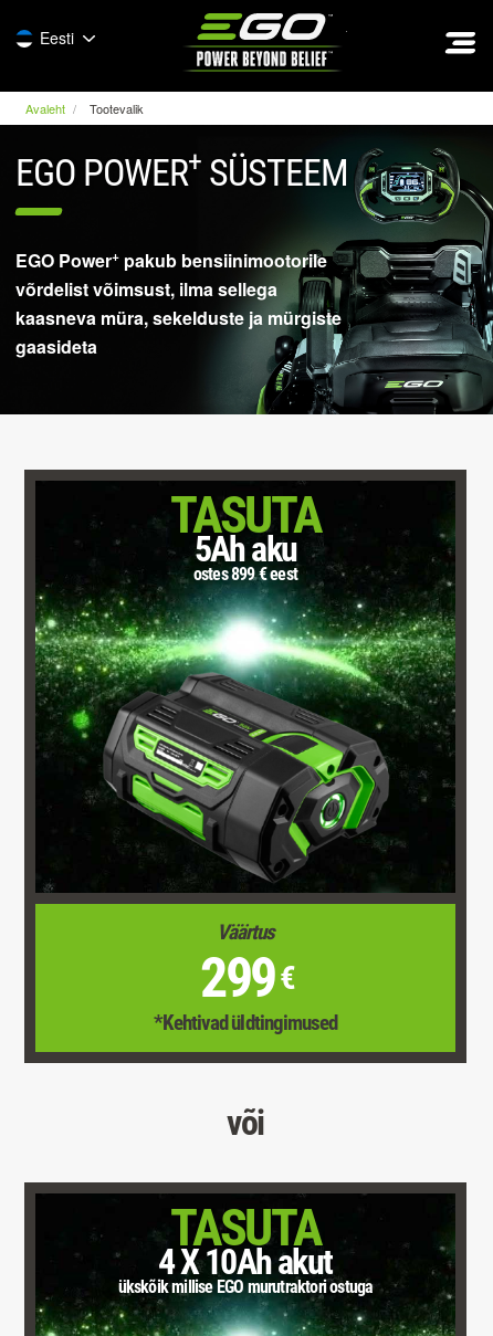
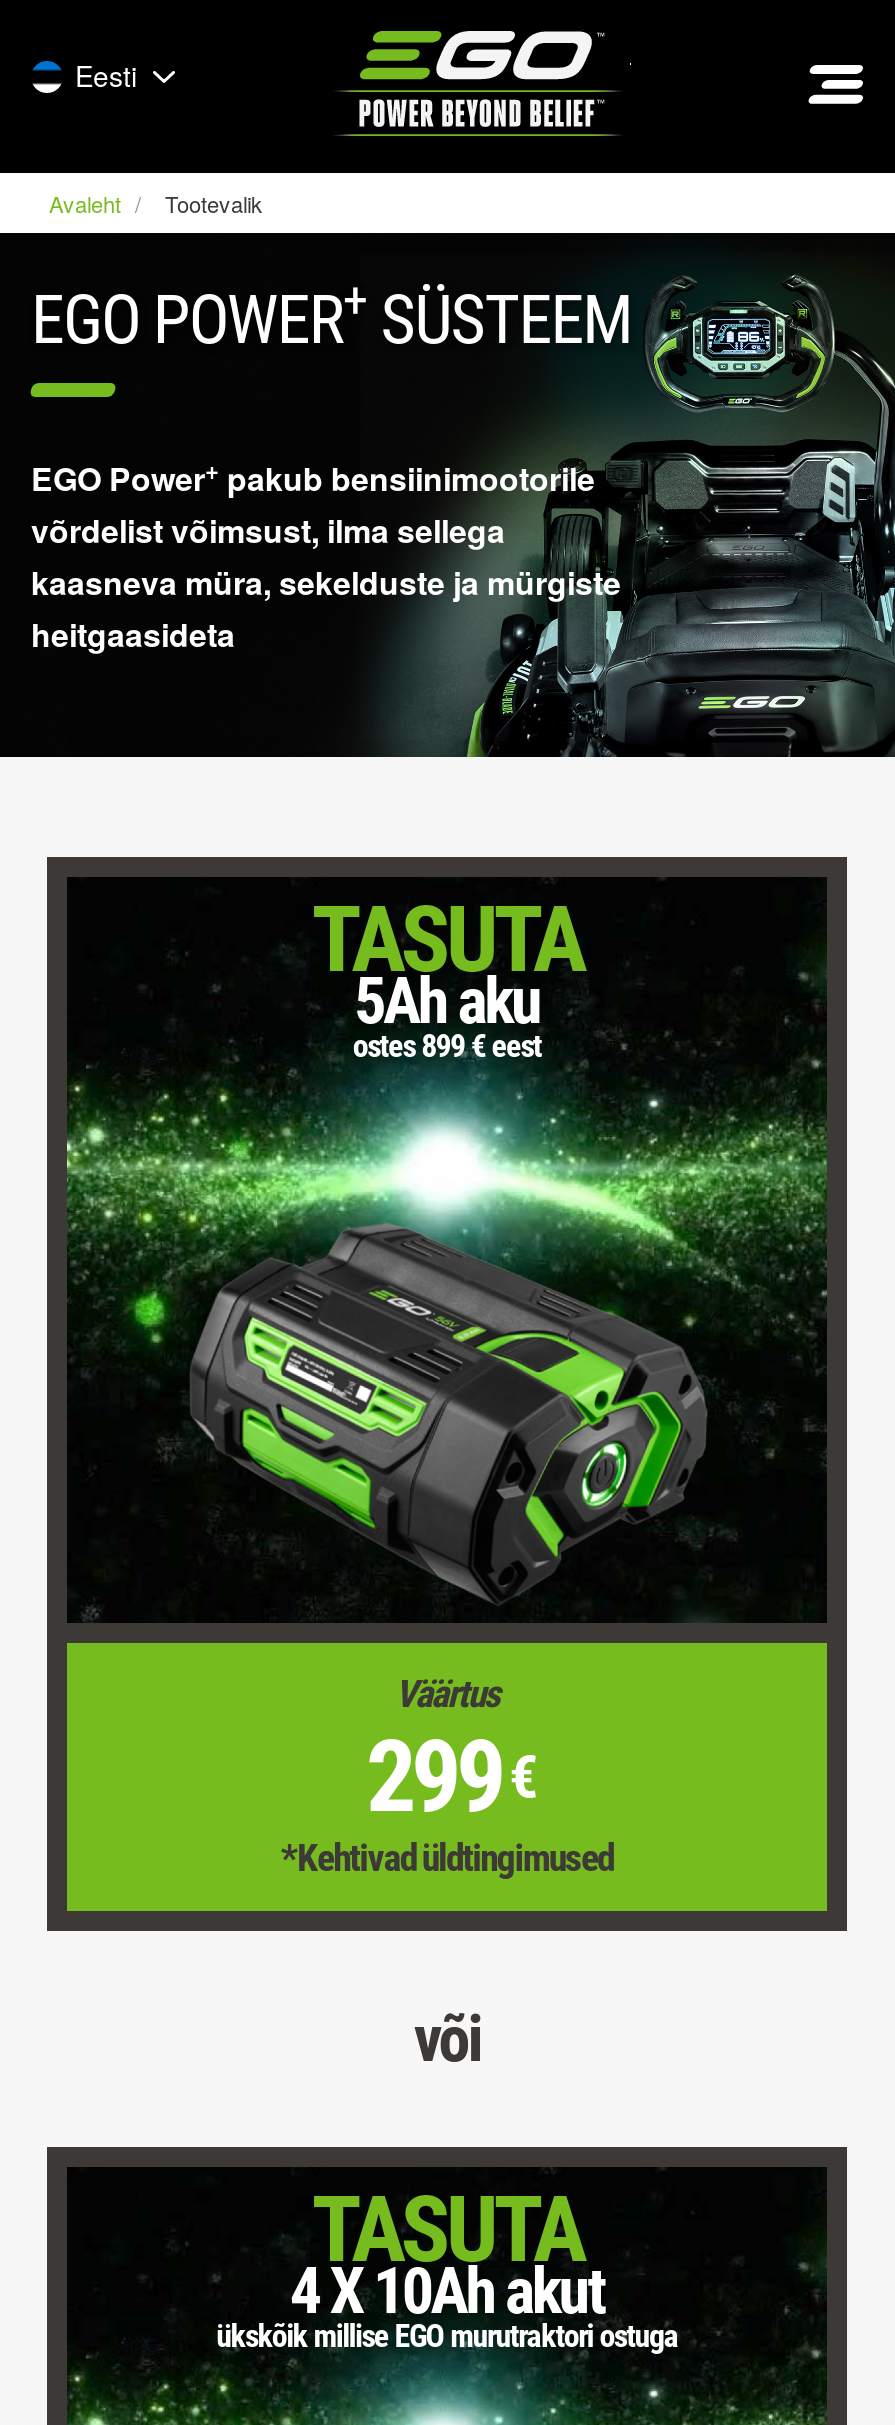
- gaasideta
+ heitgaasideta
